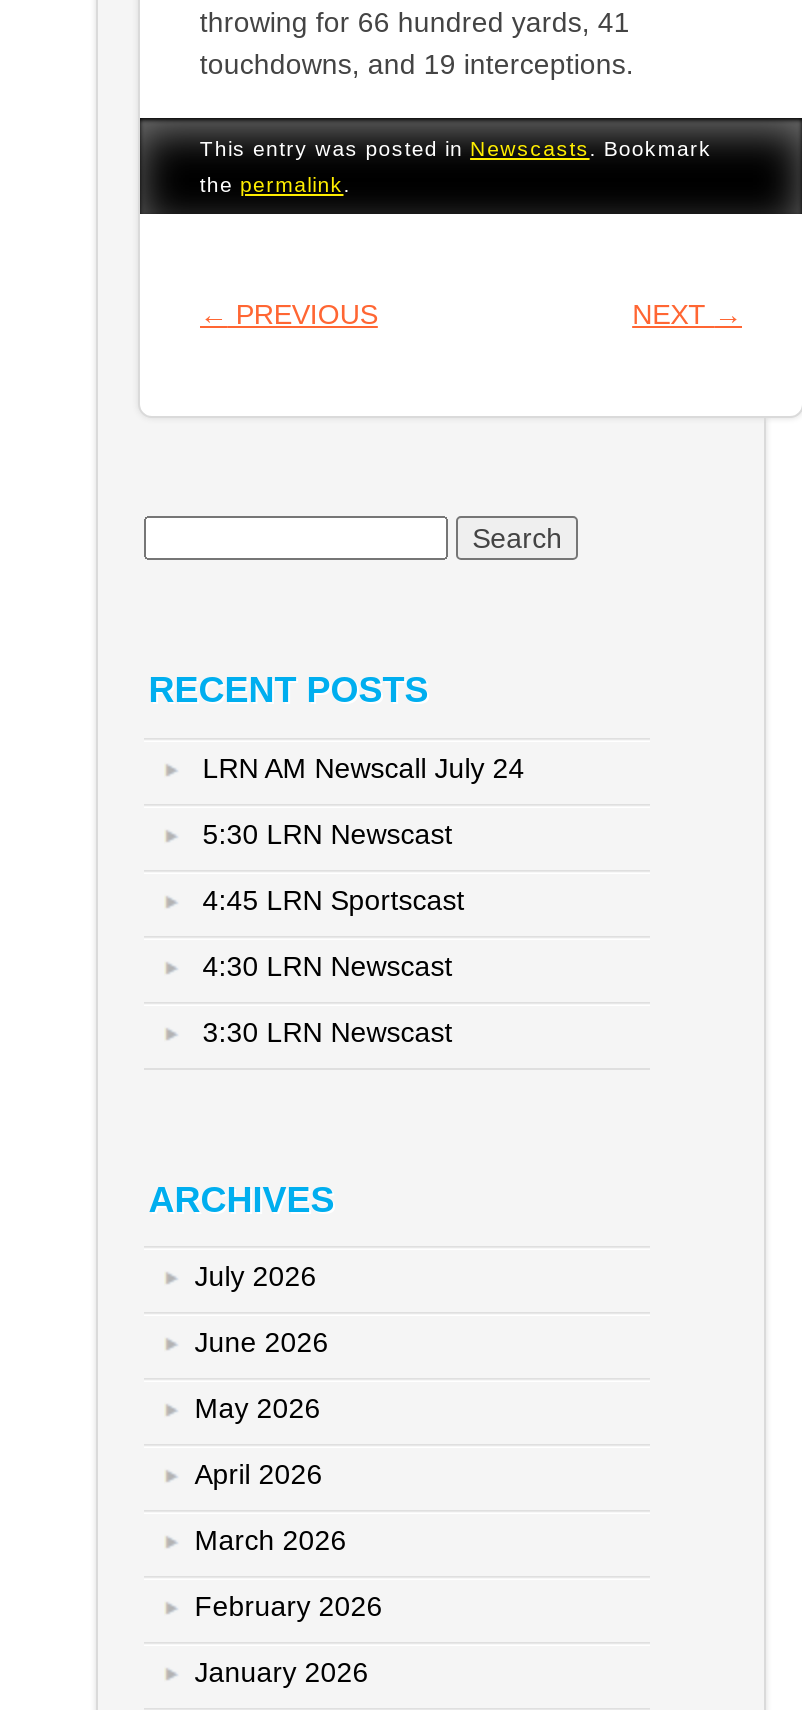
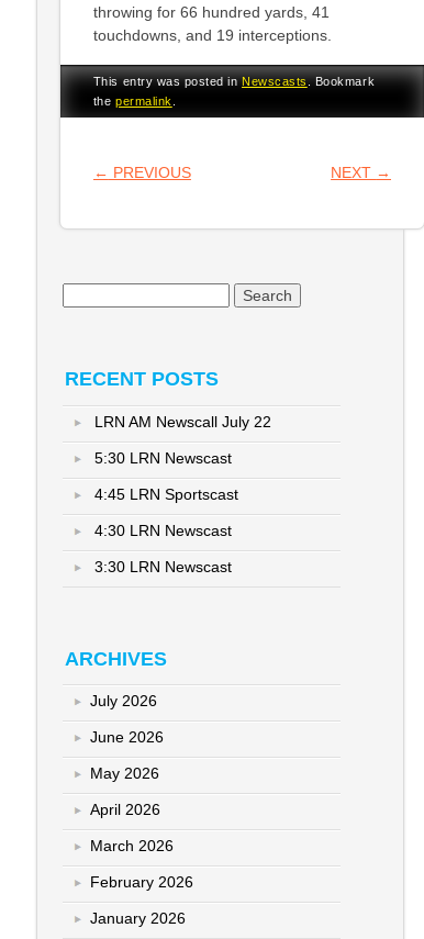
- LRN AM Newscall July 24
+ LRN AM Newscall July 22
